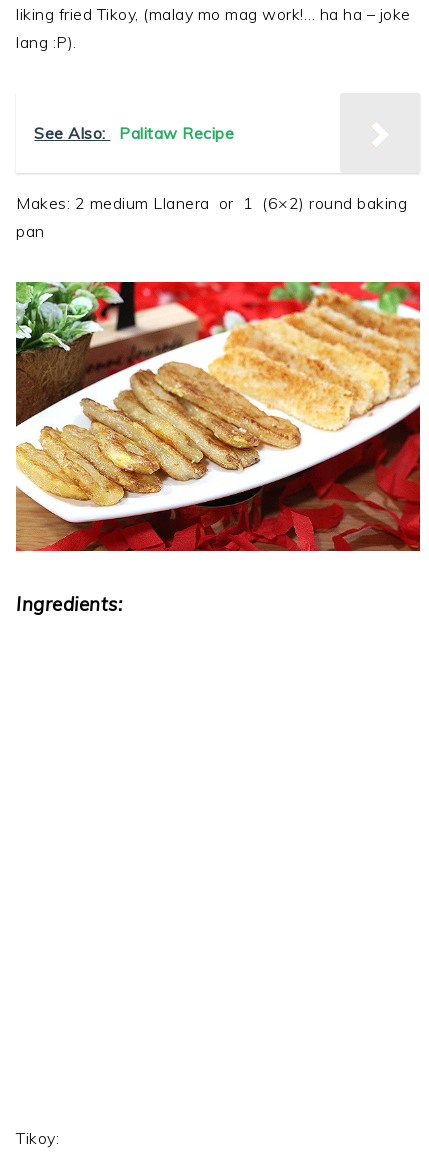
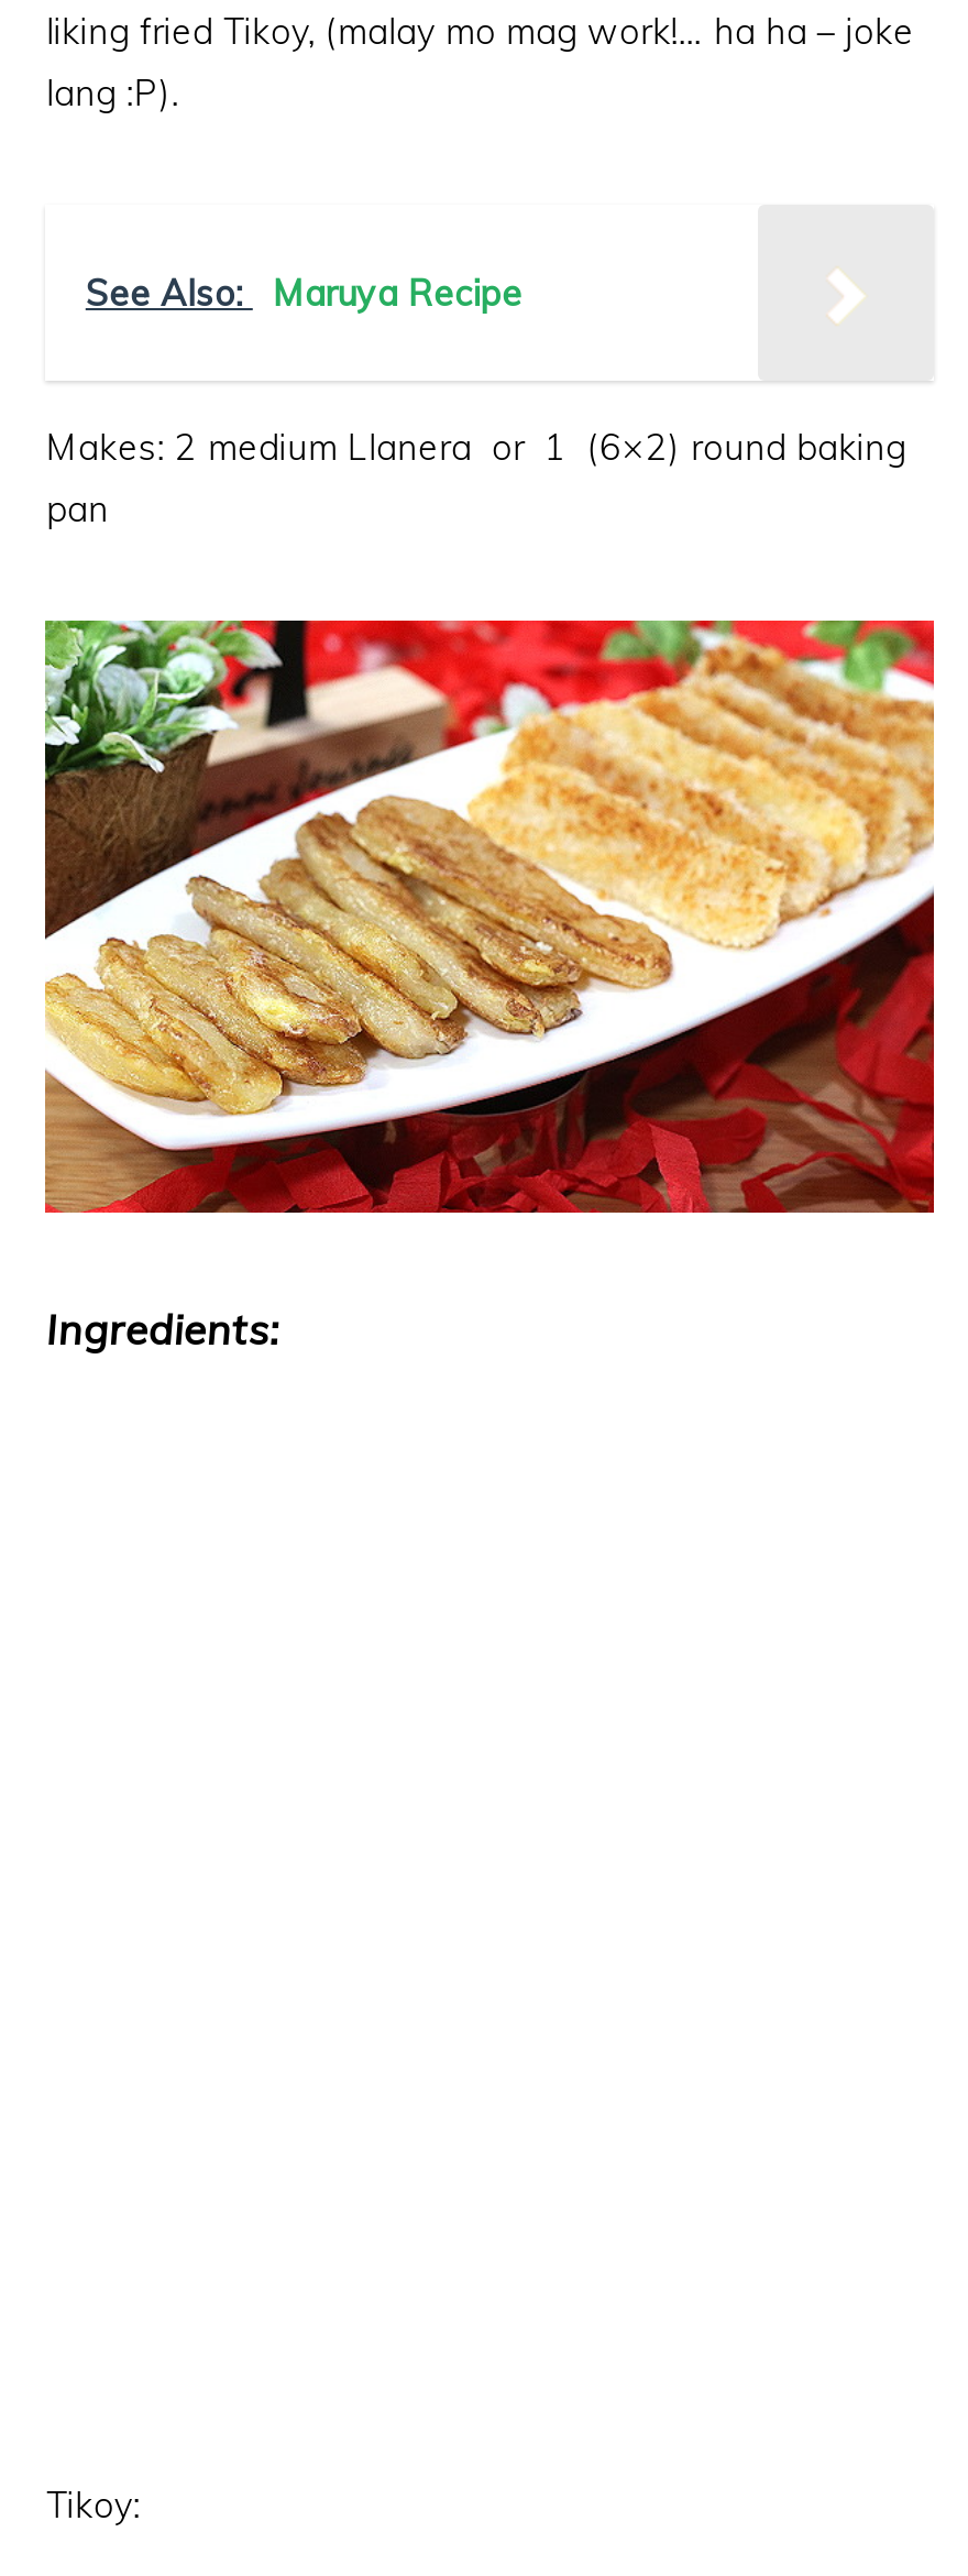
- See Also: Palitaw Recipe
+ See Also: Maruya Recipe
